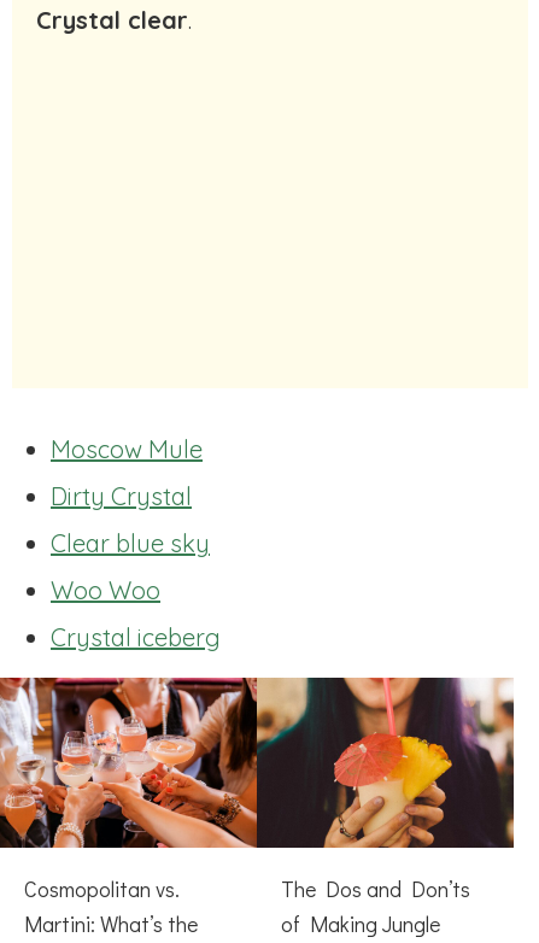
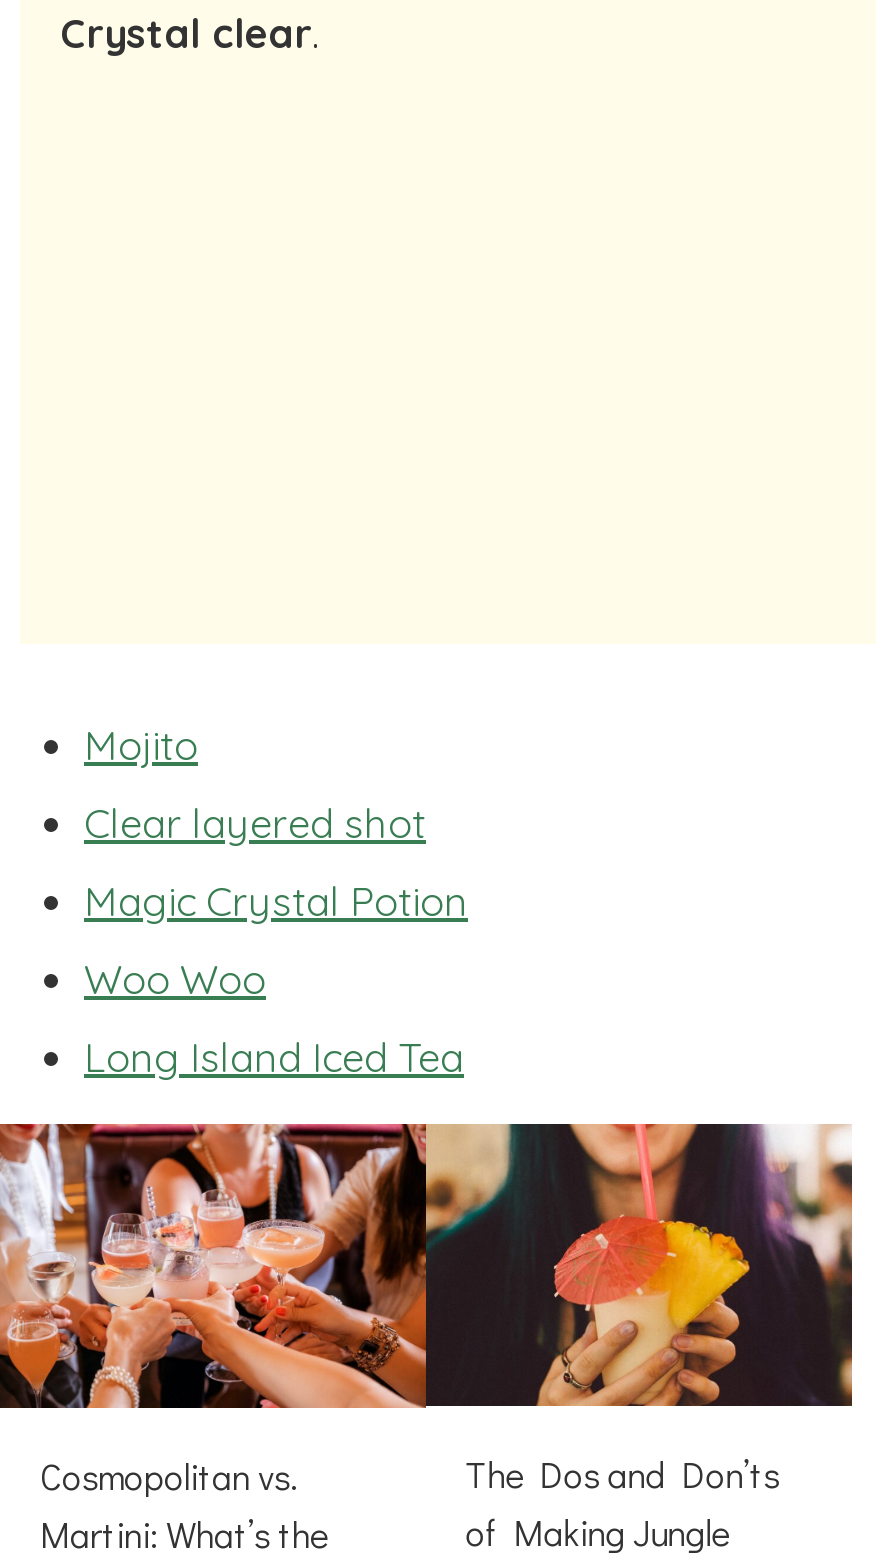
- Moscow Mule
+ Mojito

- Dirty Crystal
+ Clear layered shot

- Clear blue sky
+ Magic Crystal Potion

- Crystal iceberg
+ Long Island Iced Tea
